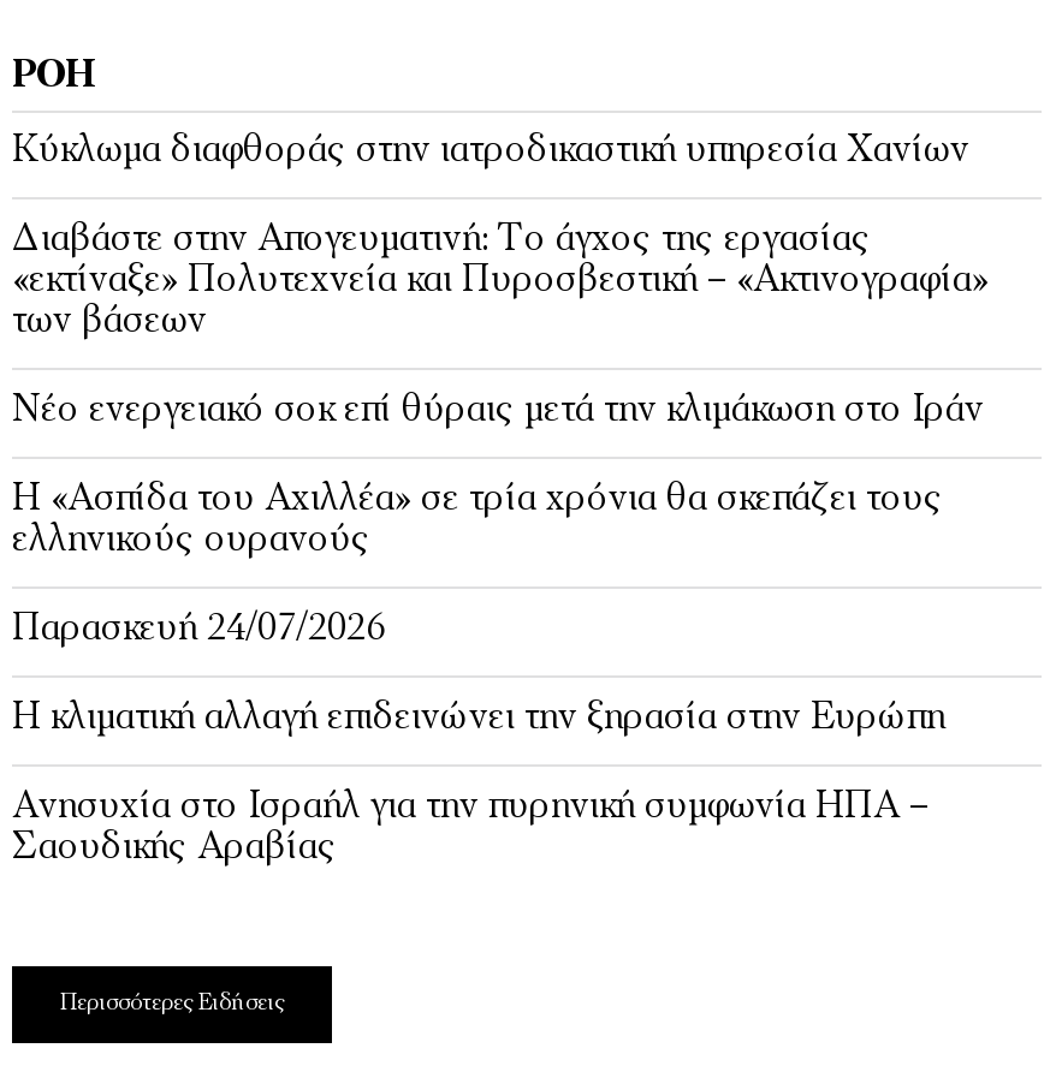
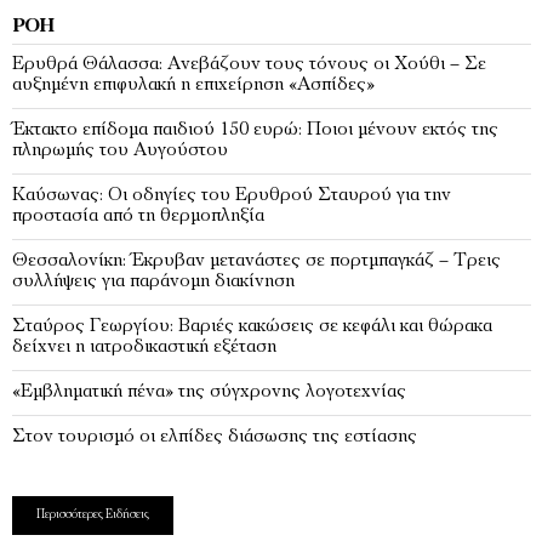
- Κύκλωμα διαφθοράς στην ιατροδικαστική υπηρεσία Χανίων
+ Ερυθρά Θάλασσα: Ανεβάζουν τους τόνους οι Χούθι – Σε
+ αυξημένη επιφυλακή η επιχείρηση «Ασπίδες»

- Διαβάστε στην Απογευματινή: Το άγχος της εργασίας
- «εκτίναξε» Πολυτεχνεία και Πυροσβεστική – «Ακτινογραφία»
- των βάσεων
+ Έκτακτο επίδομα παιδιού 150 ευρώ: Ποιοι μένουν εκτός της
+ πληρωμής του Αυγούστου

- Νέο ενεργειακό σοκ επί θύραις μετά την κλιμάκωση στο Ιράν
+ Καύσωνας: Οι οδηγίες του Ερυθρού Σταυρού για την
+ προστασία από τη θερμοπληξία

- Η «Ασπίδα του Αχιλλέα» σε τρία χρόνια θα σκεπάζει τους
- ελληνικούς ουρανούς
+ Θεσσαλονίκη: Έκρυβαν μετανάστες σε πορτμπαγκάζ – Τρεις
+ συλλήψεις για παράνομη διακίνηση

- Παρασκευή 24/07/2026
+ Σταύρος Γεωργίου: Βαριές κακώσεις σε κεφάλι και θώρακα
+ δείχνει η ιατροδικαστική εξέταση

- Η κλιματική αλλαγή επιδεινώνει την ξηρασία στην Ευρώπη
+ «Εμβληματική πένα» της σύγχρονης λογοτεχνίας

- Ανησυχία στο Ισραήλ για την πυρηνική συμφωνία ΗΠΑ –
- Σαουδικής Αραβίας
+ Στον τουρισμό οι ελπίδες διάσωσης της εστίασης
